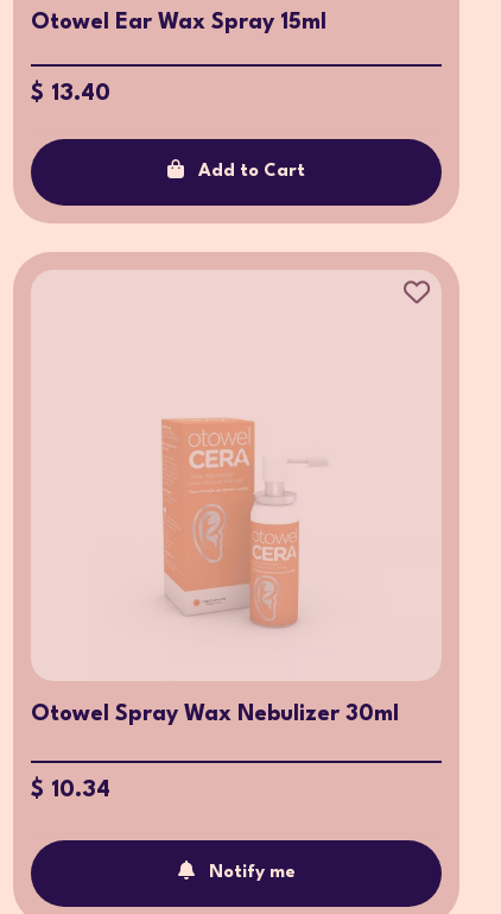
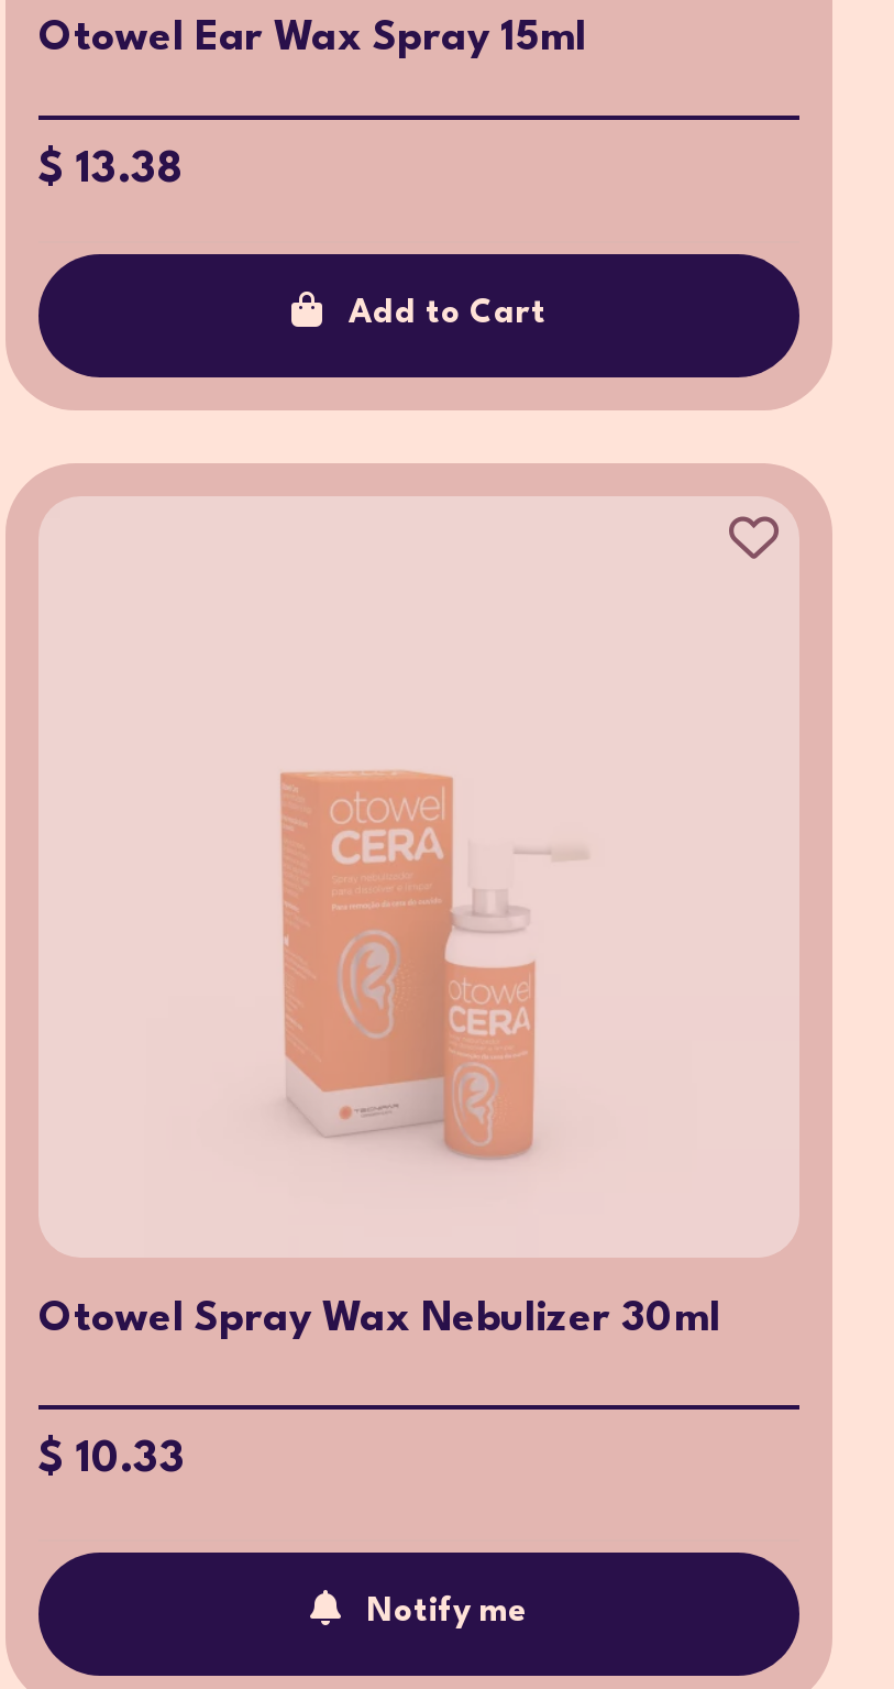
- $ 13.40
+ $ 13.38

- $ 10.34
+ $ 10.33
